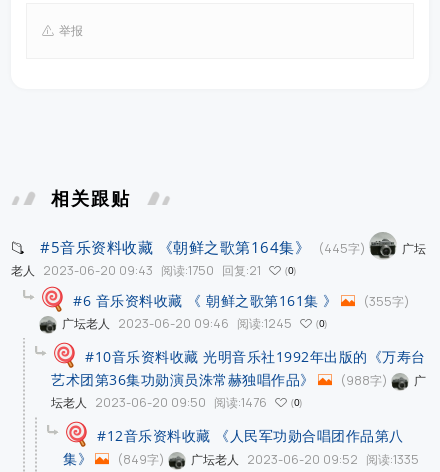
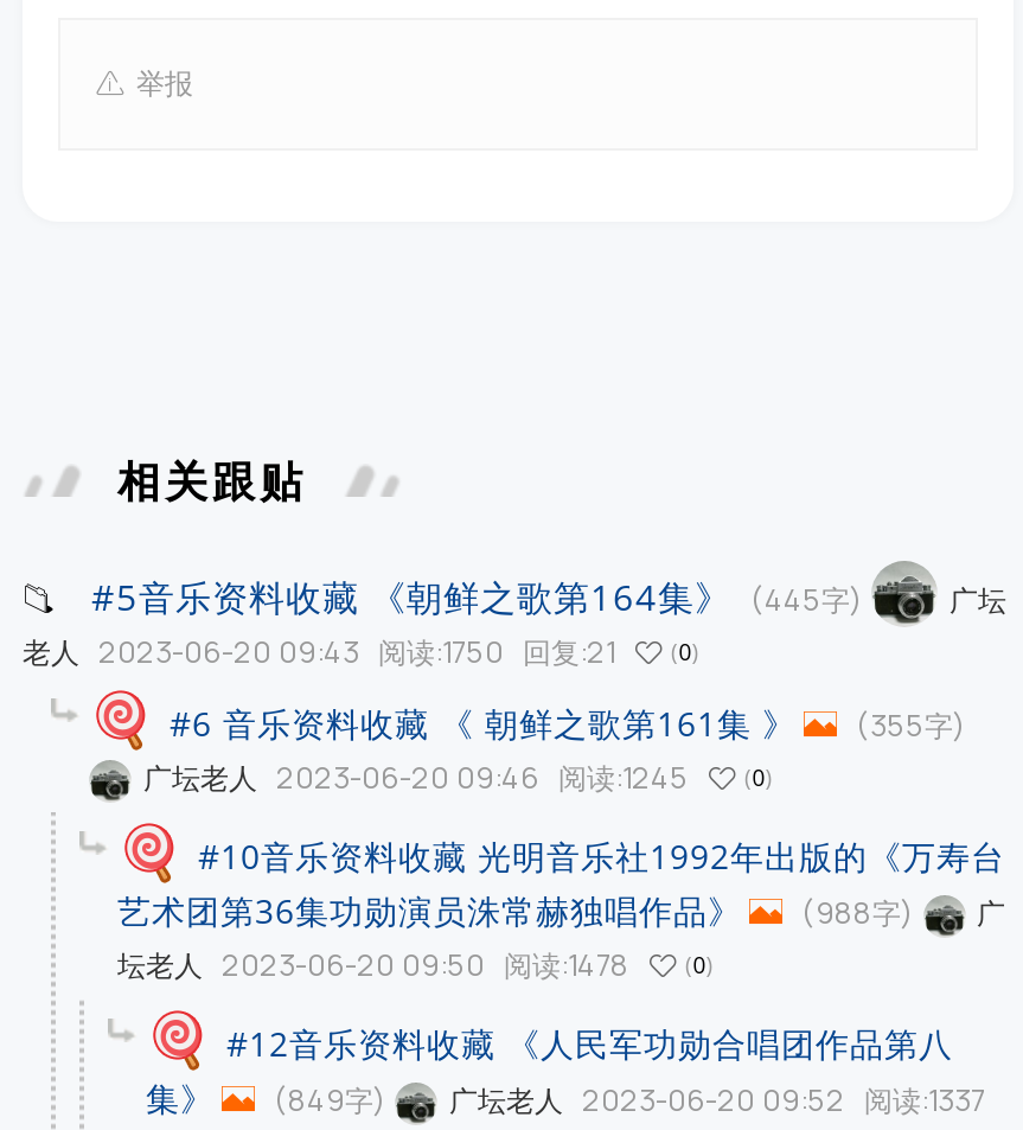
- 坛老人 2023-06-20 09:50 阅读:1476 0
+ 坛老人 2023-06-20 09:50 阅读:1478 0

- 广坛老人 2023-06-20 09:52 阅读:1335
+ 广坛老人 2023-06-20 09:52 阅读:1337
